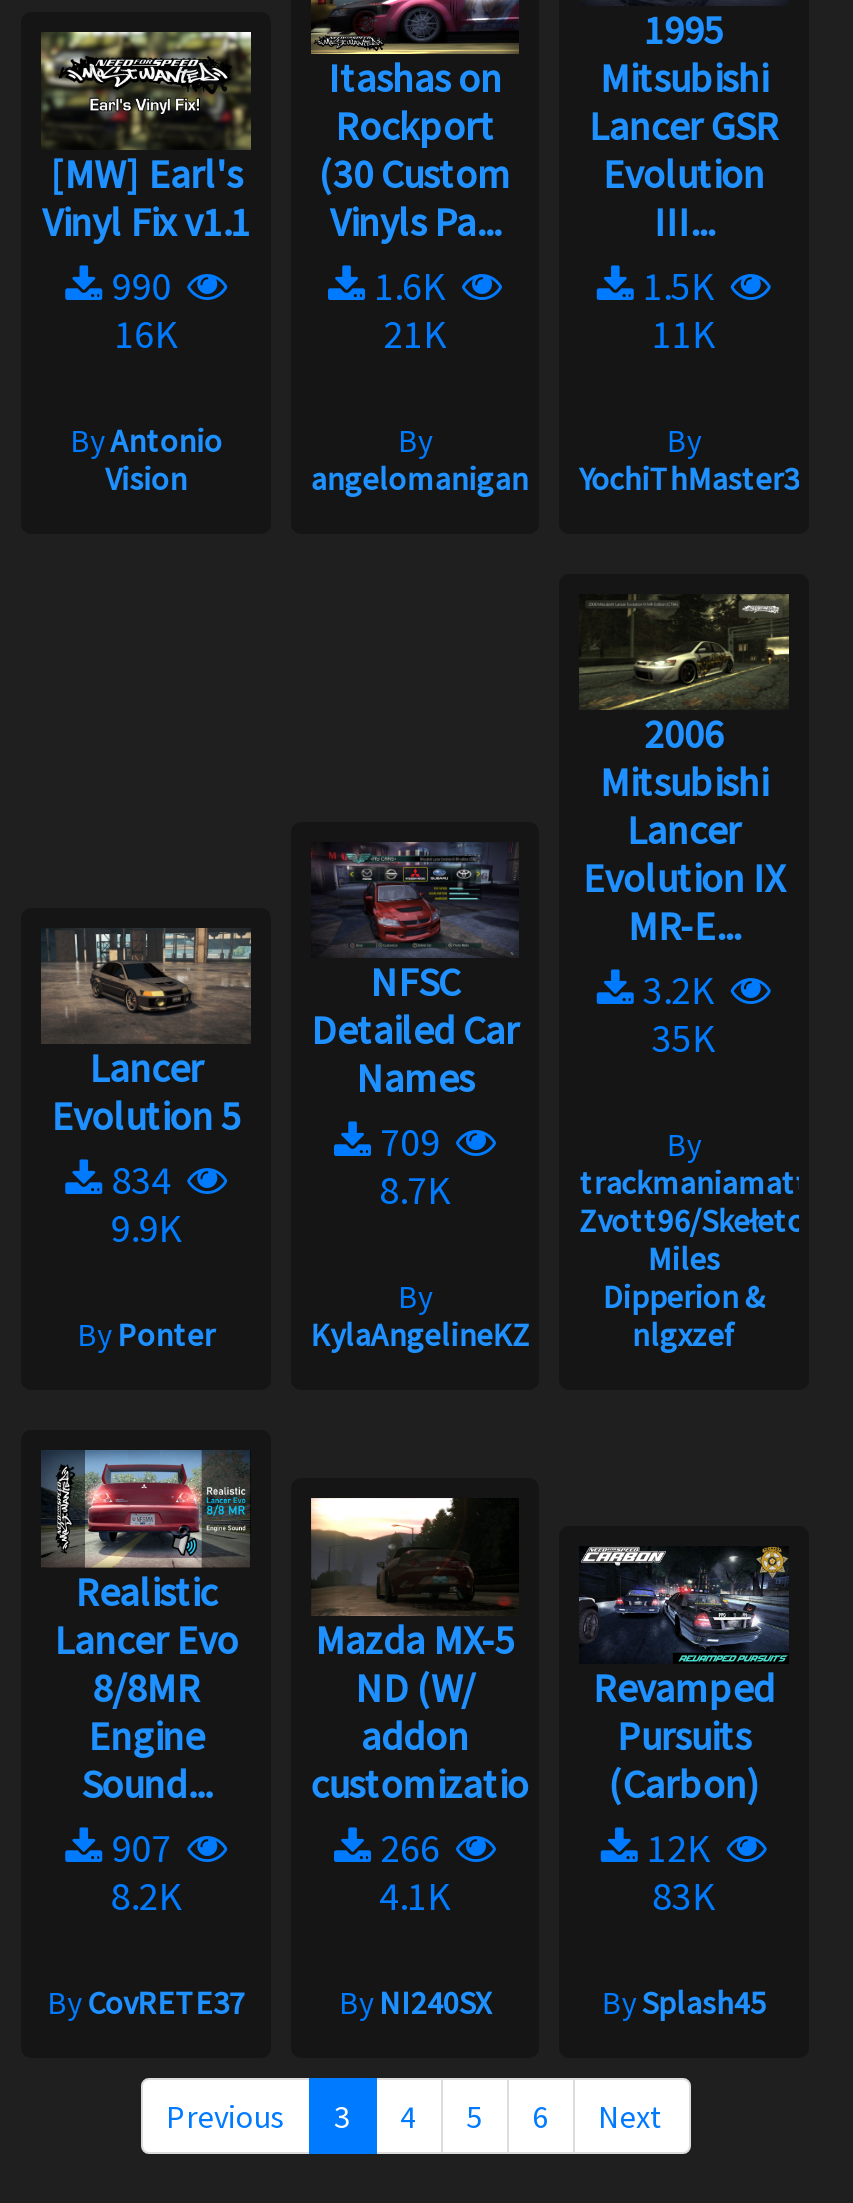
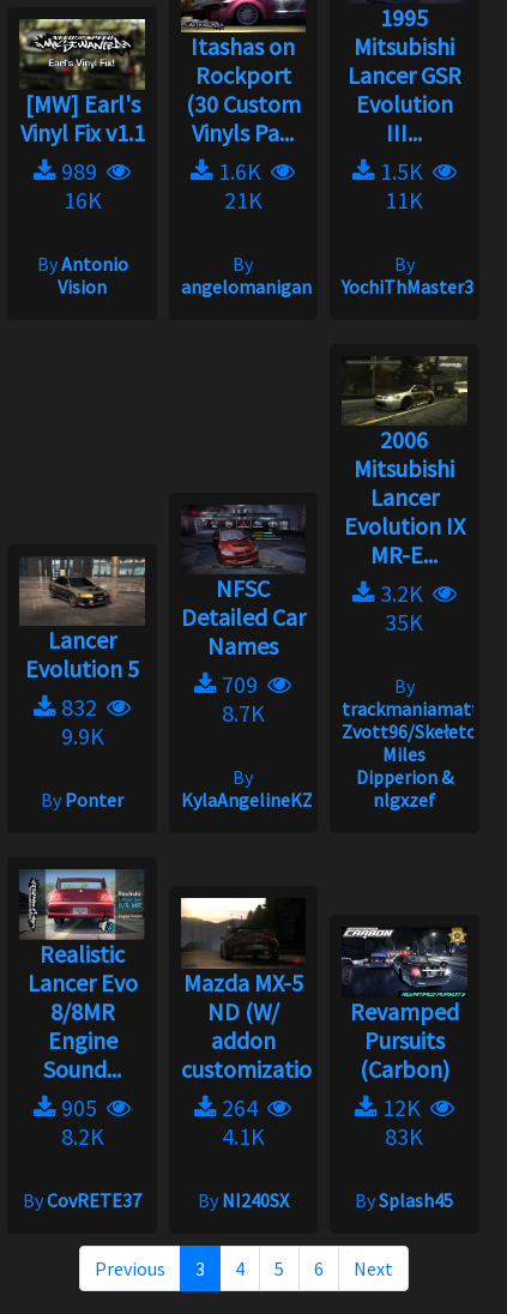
- 990
+ 989

- 834
+ 832

- 907
+ 905

- 266
+ 264
